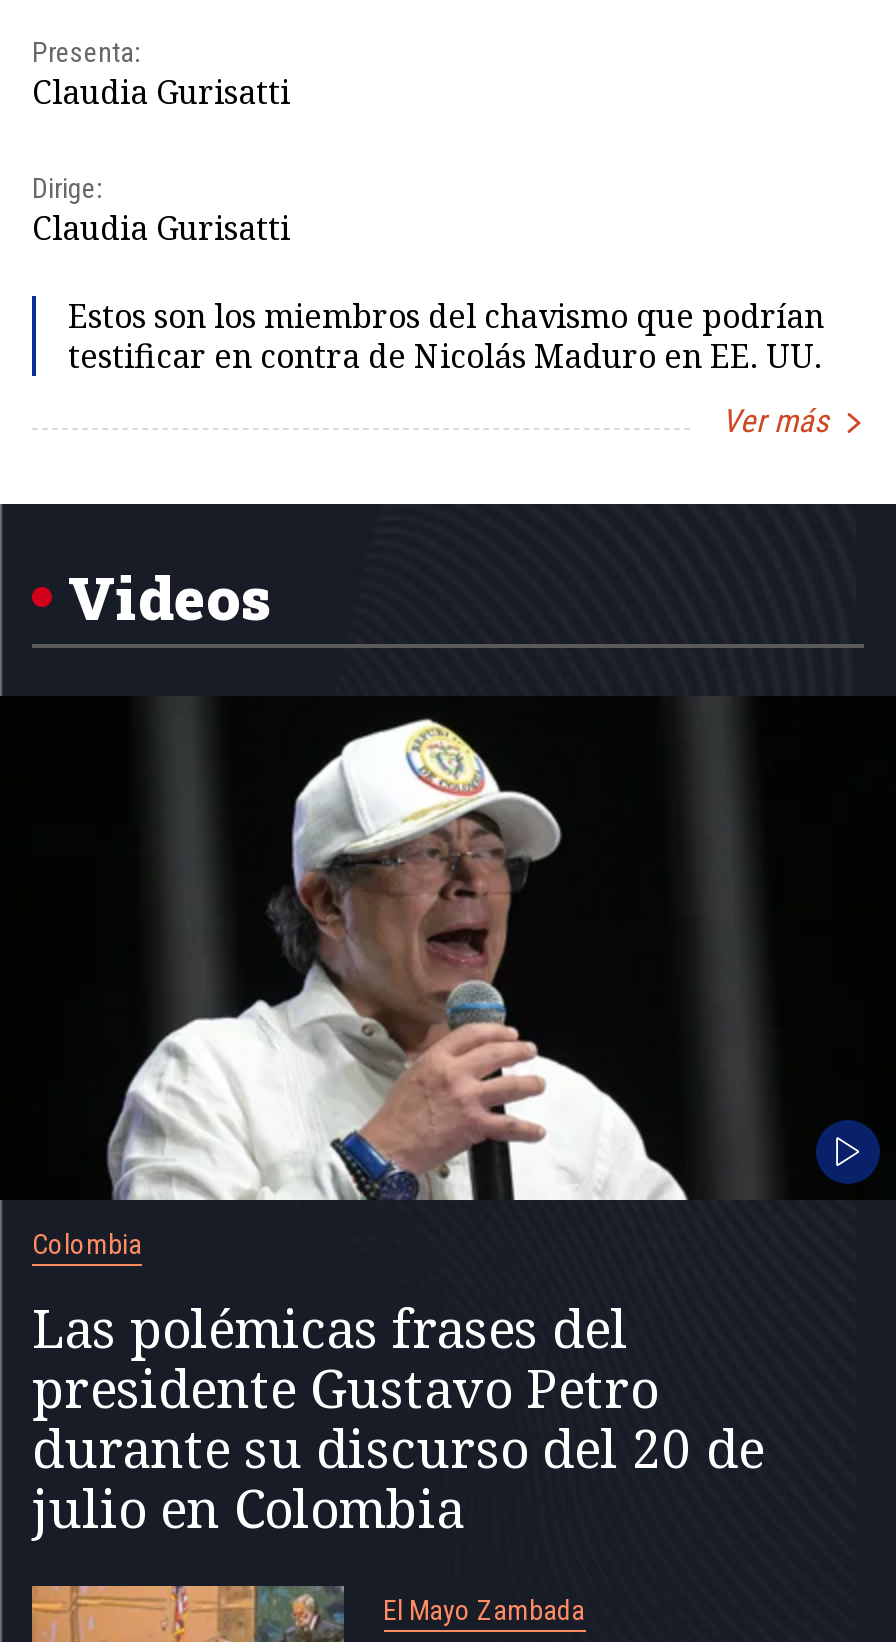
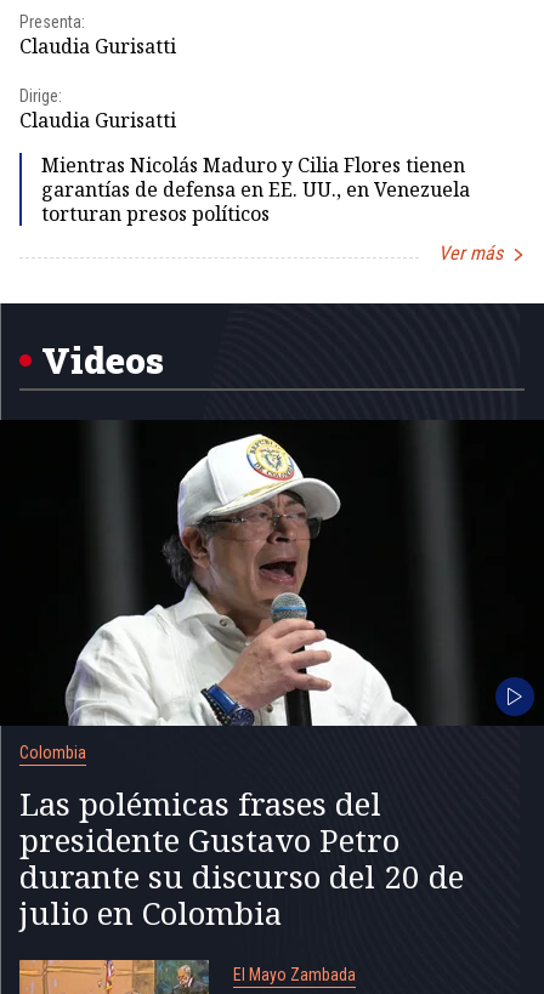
- Estos son los miembros del chavismo que podrían
- testificar en contra de Nicolás Maduro en EE. UU.
+ Mientras Nicolás Maduro y Cilia Flores tienen
+ garantías de defensa en EE. UU., en Venezuela
+ torturan presos políticos
